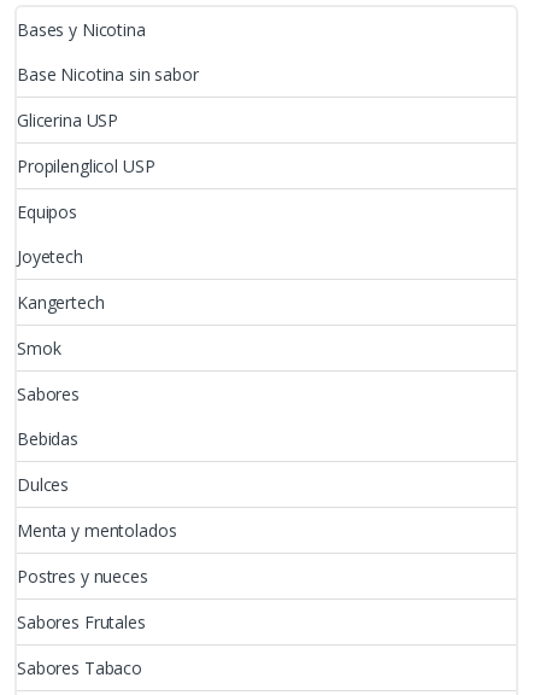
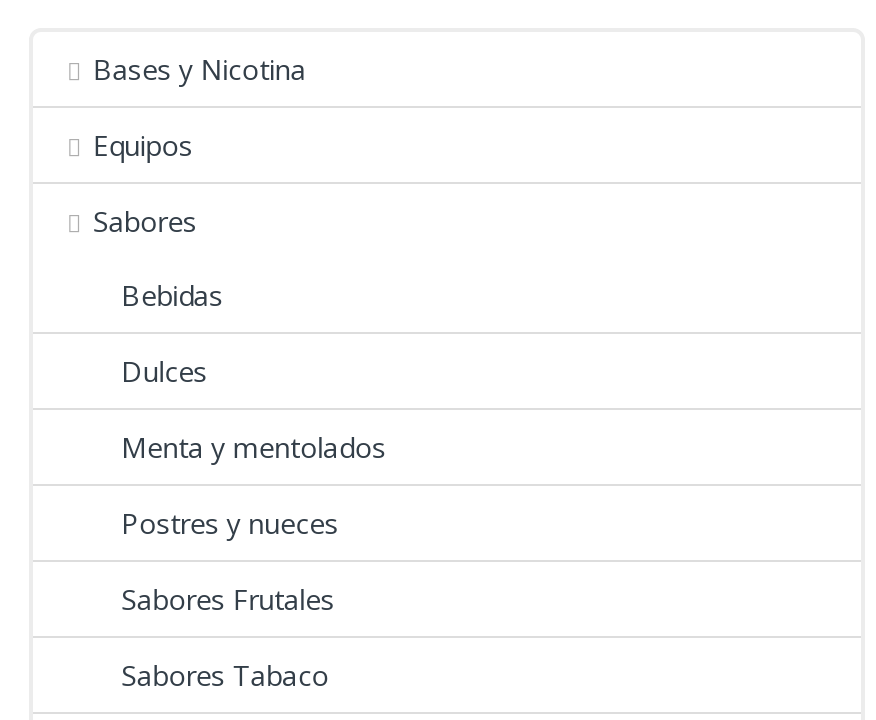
- Base Nicotina sin sabor
- Glicerina USP
- Propilenglicol USP

- Joyetech
- Kangertech
- Smok
